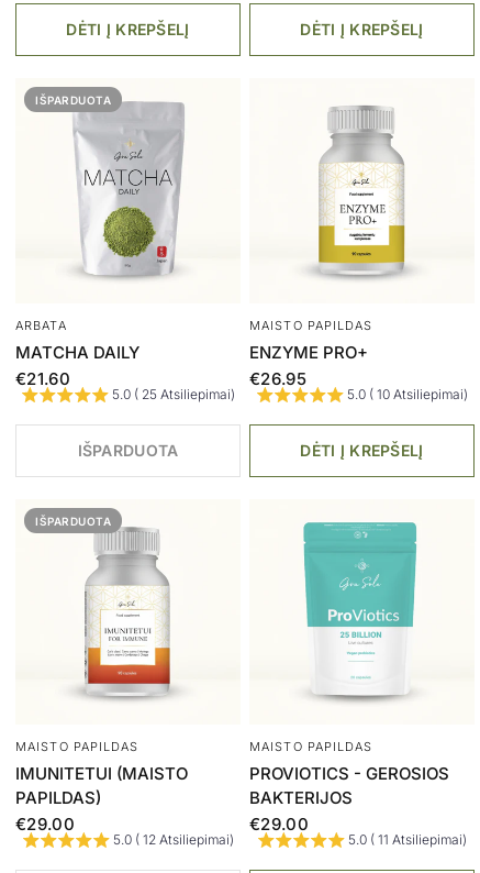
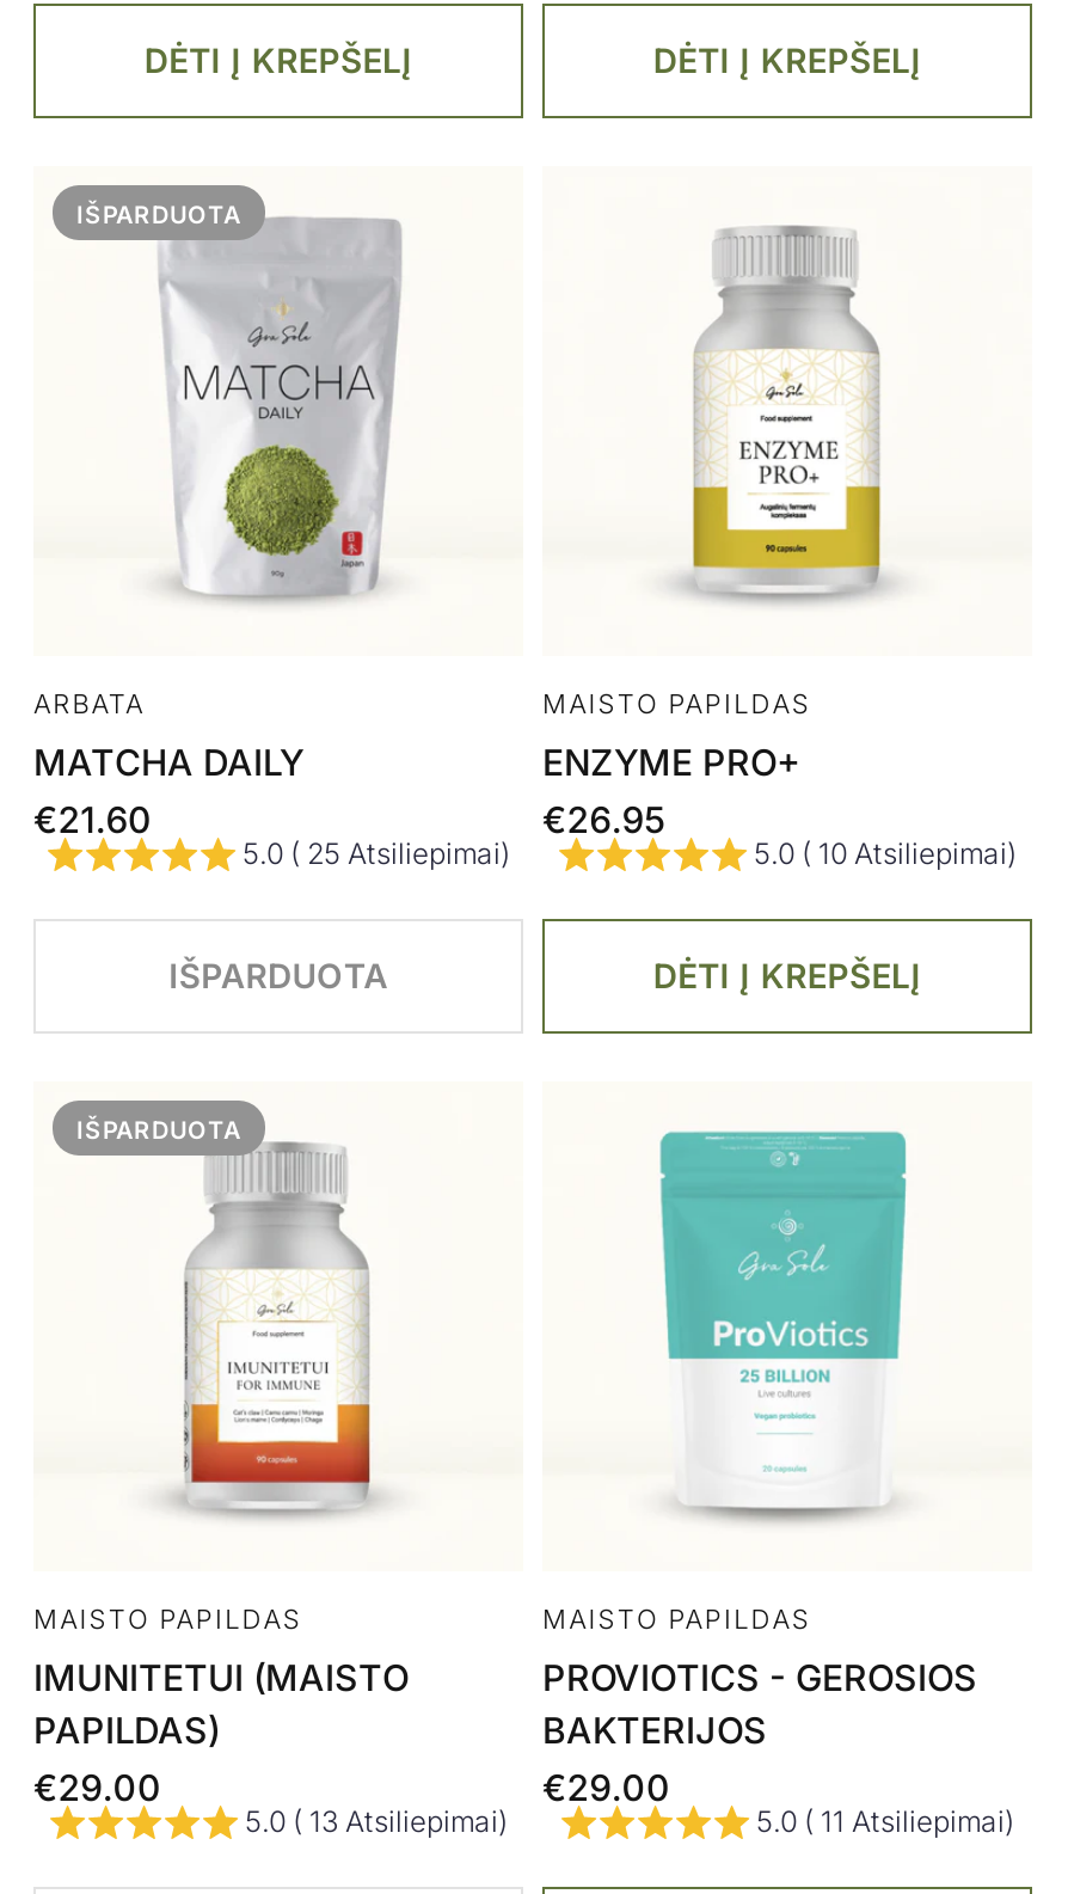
- 5.0 ( 12 Atsiliepimai)
+ 5.0 ( 13 Atsiliepimai)
